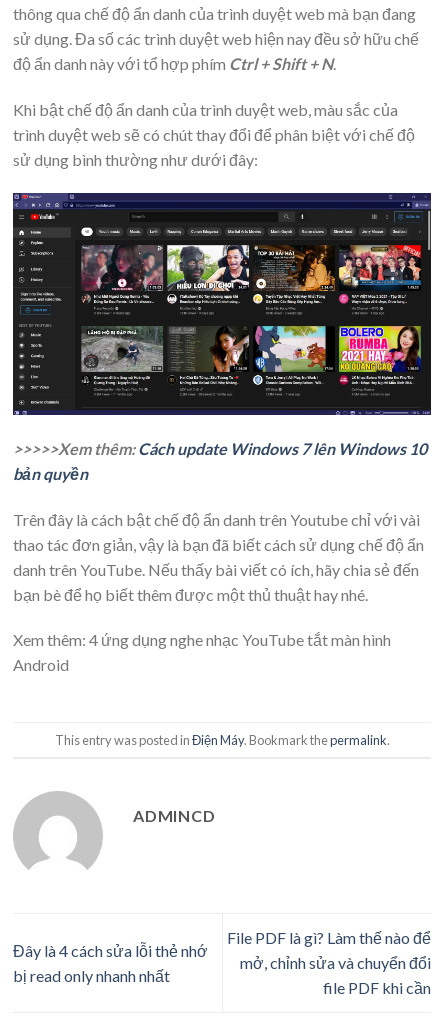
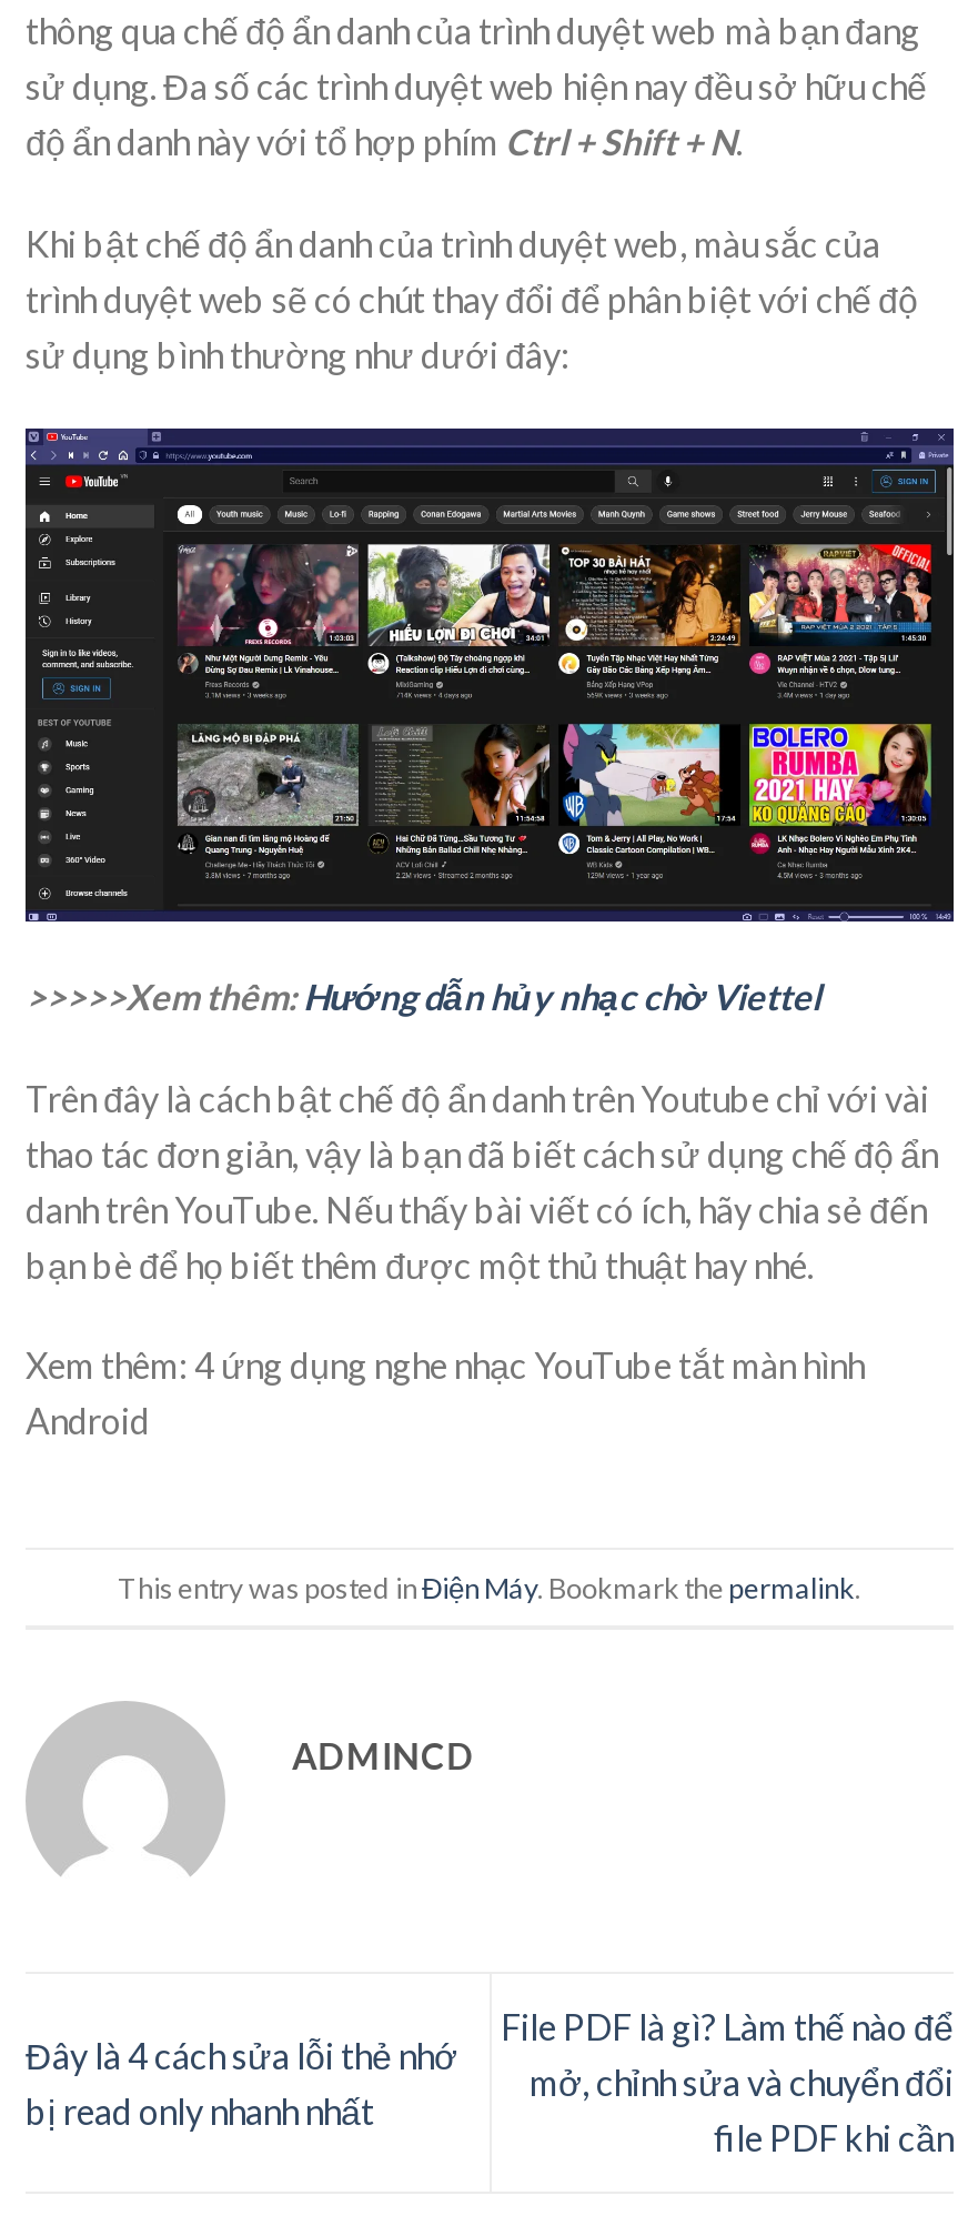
- >>>>>Xem thêm: Cách update Windows 7 lên Windows 10
- bản quyền
+ >>>>>Xem thêm: Hướng dẫn hủy nhạc chờ Viettel
